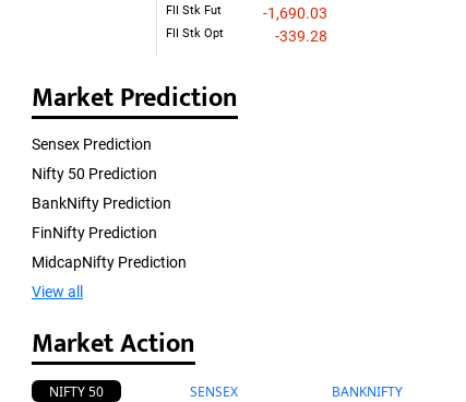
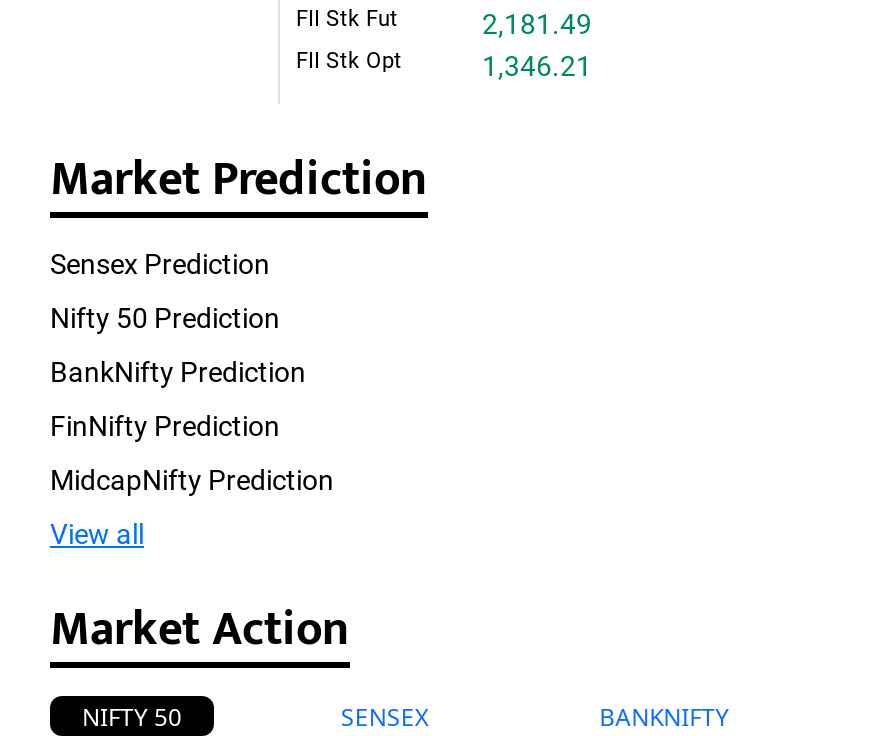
- -1,690.03
+ 2,181.49

- -339.28
+ 1,346.21
